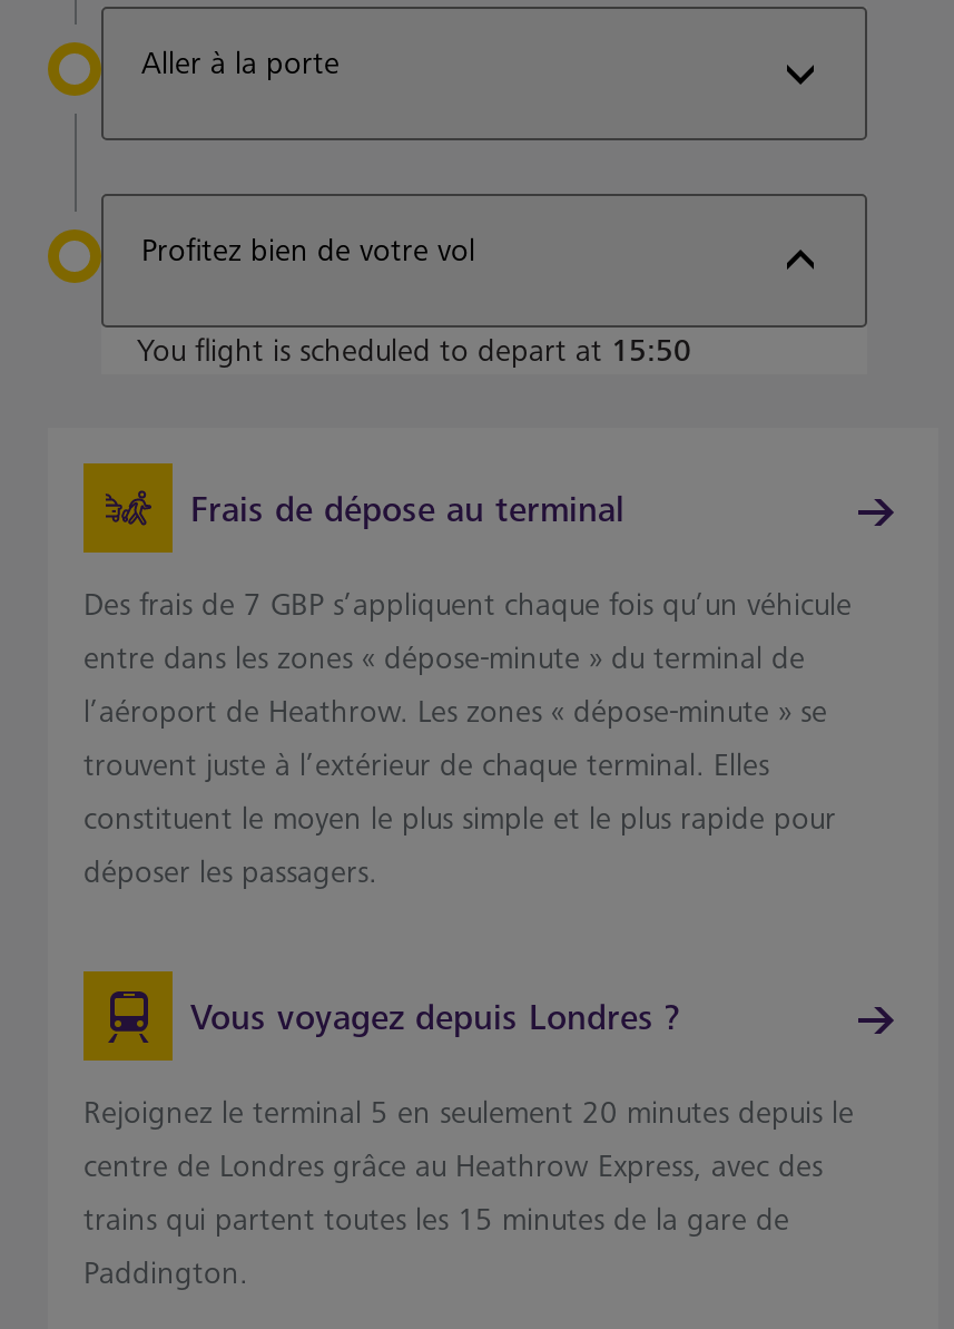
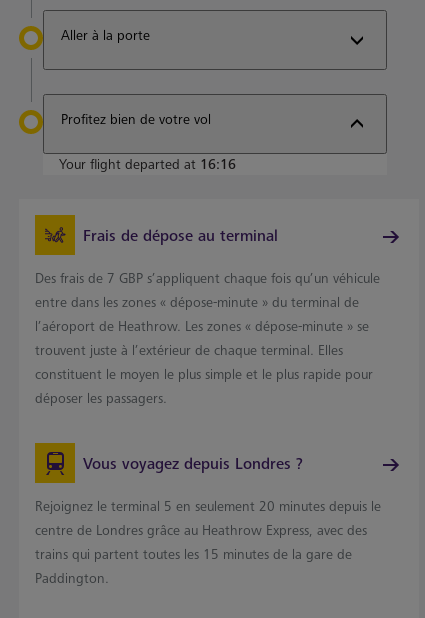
- You flight is scheduled to depart at 15:50
+ Your flight departed at 16:16
